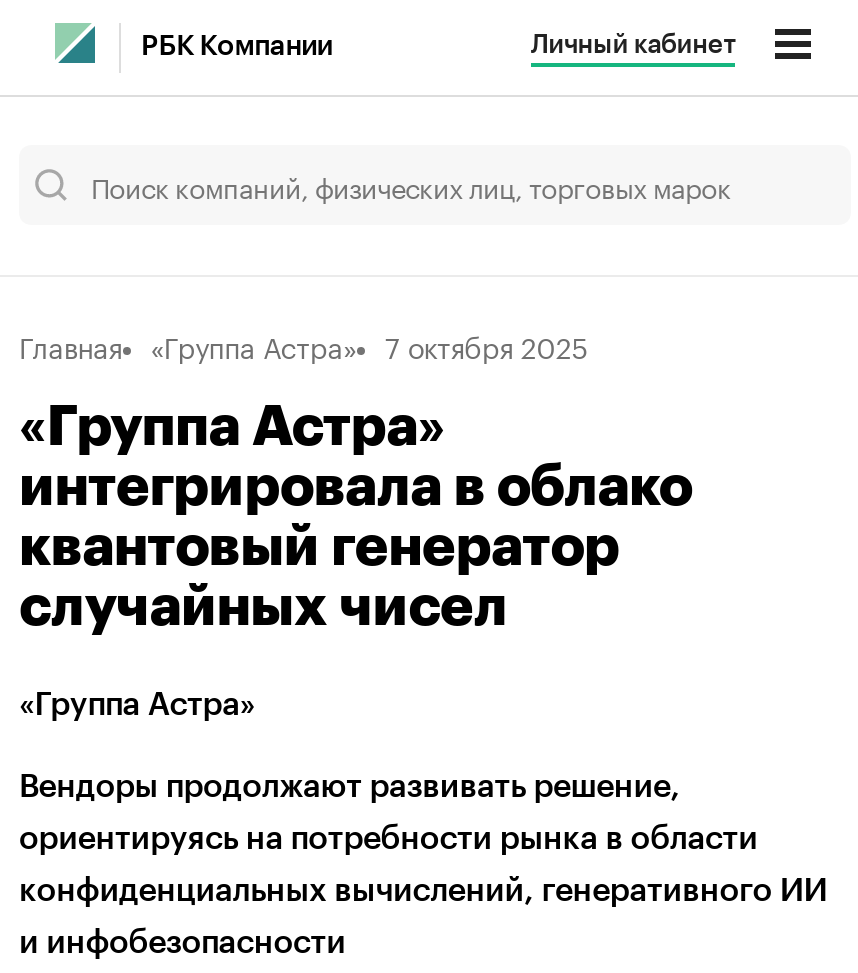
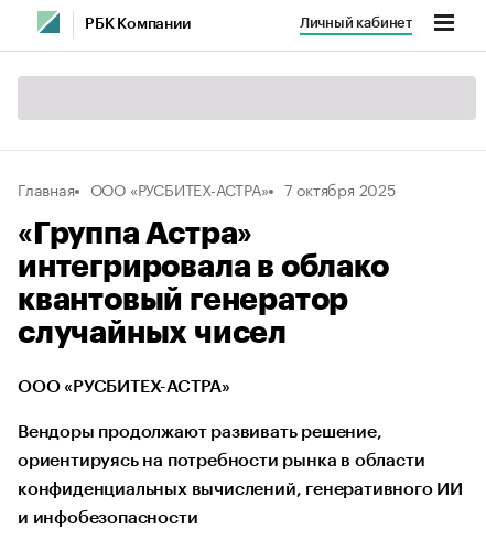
- «Группа Астра»
+ ООО «РУСБИТЕХ-АСТРА»

- «Группа Астра»
+ ООО «РУСБИТЕХ-АСТРА»
